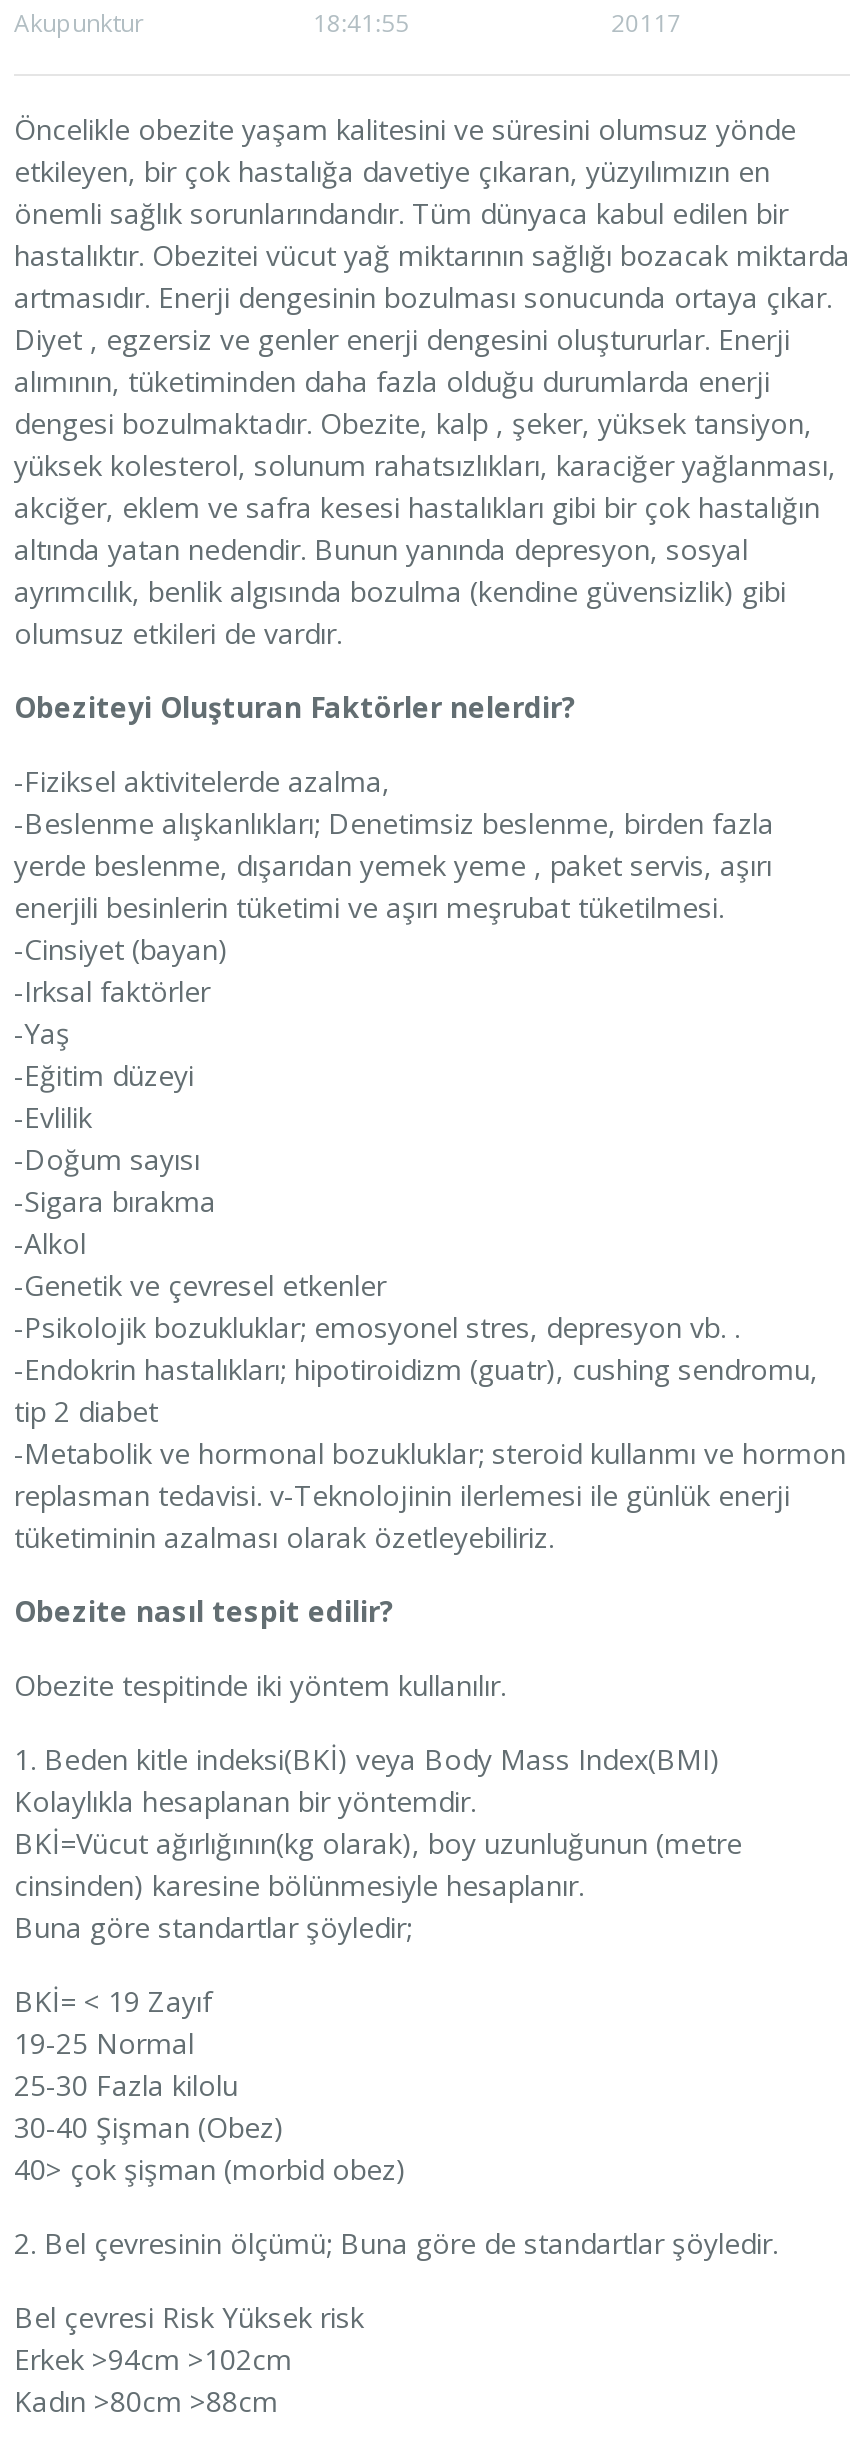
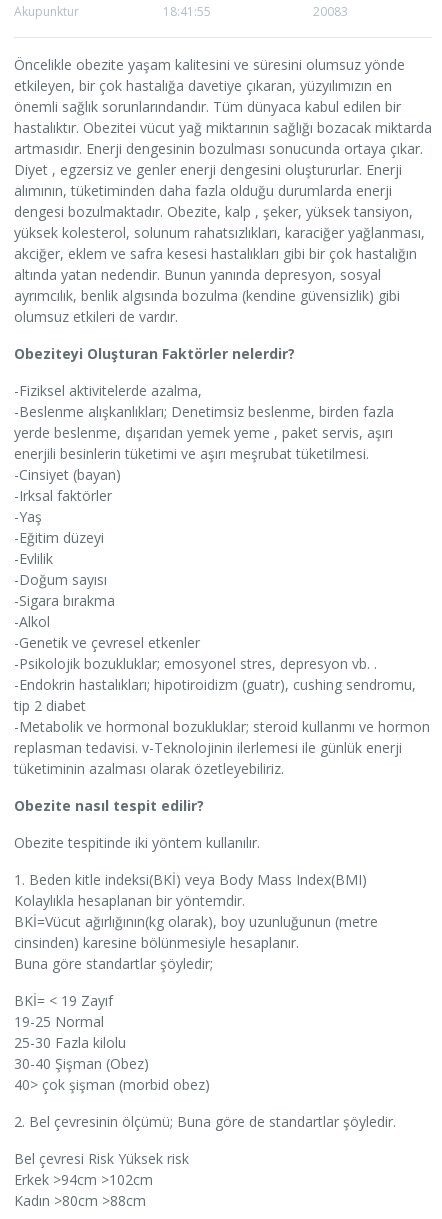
- 20117
+ 20083
